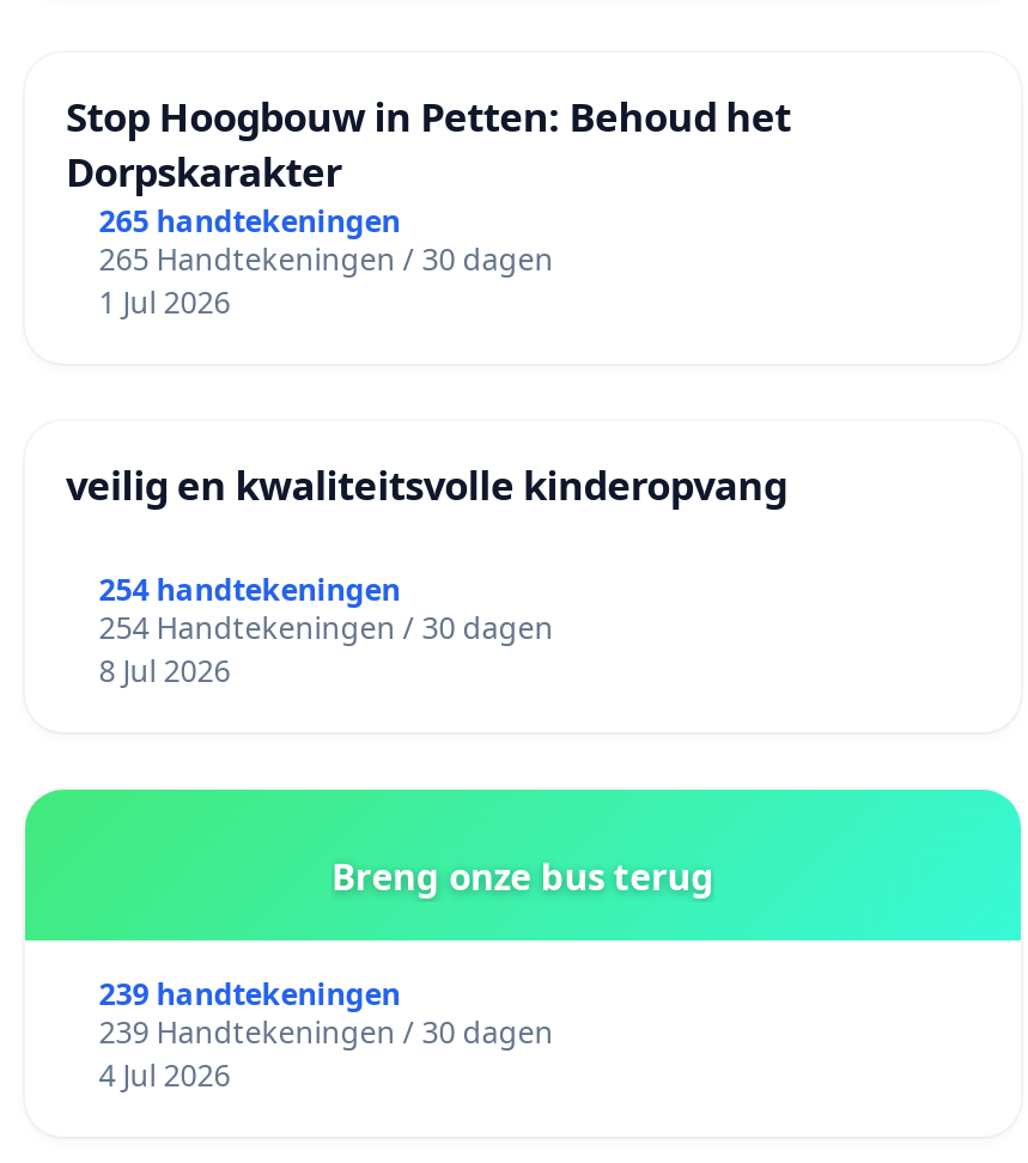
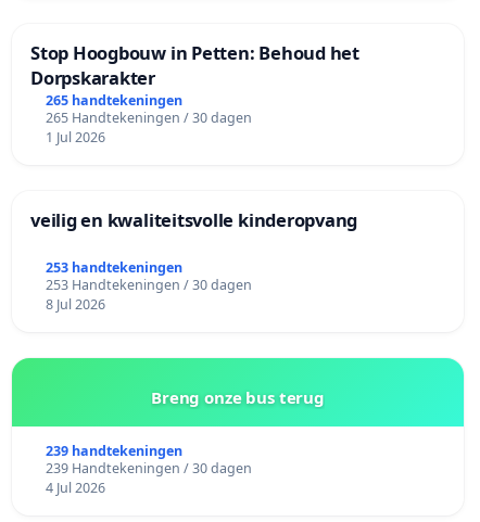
- 254 handtekeningen
+ 253 handtekeningen

- 254 Handtekeningen / 30 dagen
+ 253 Handtekeningen / 30 dagen
